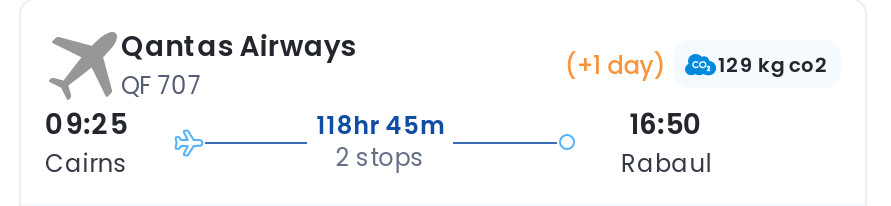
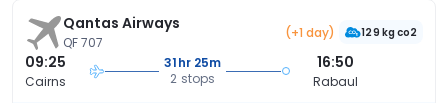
- 118hr 45m
+ 31hr 25m
